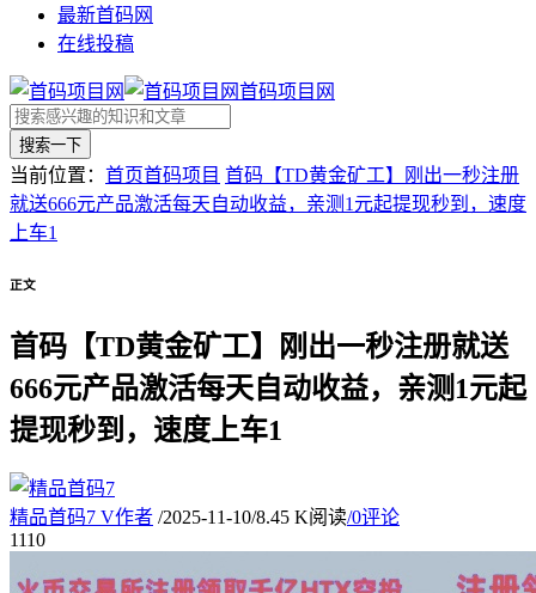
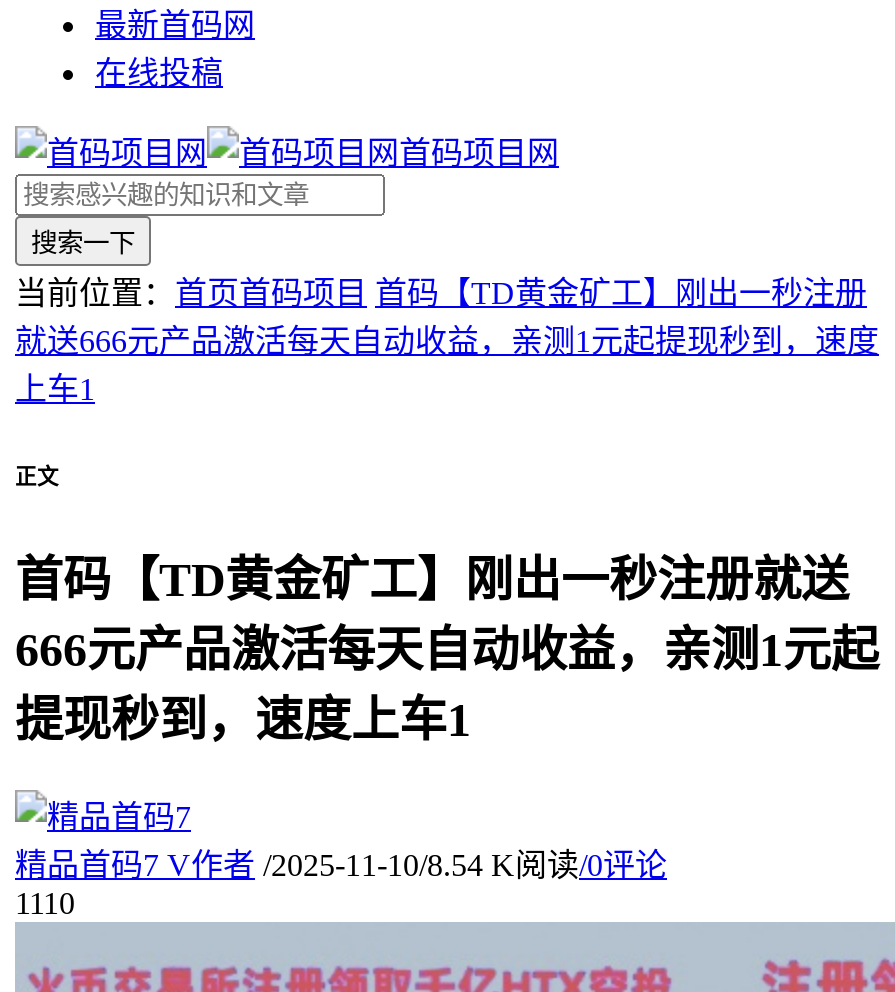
- 精品首码7 V作者 / 2025-11-10/8.45 K阅读/0评论
+ 精品首码7 V作者 / 2025-11-10/8.54 K阅读/0评论
